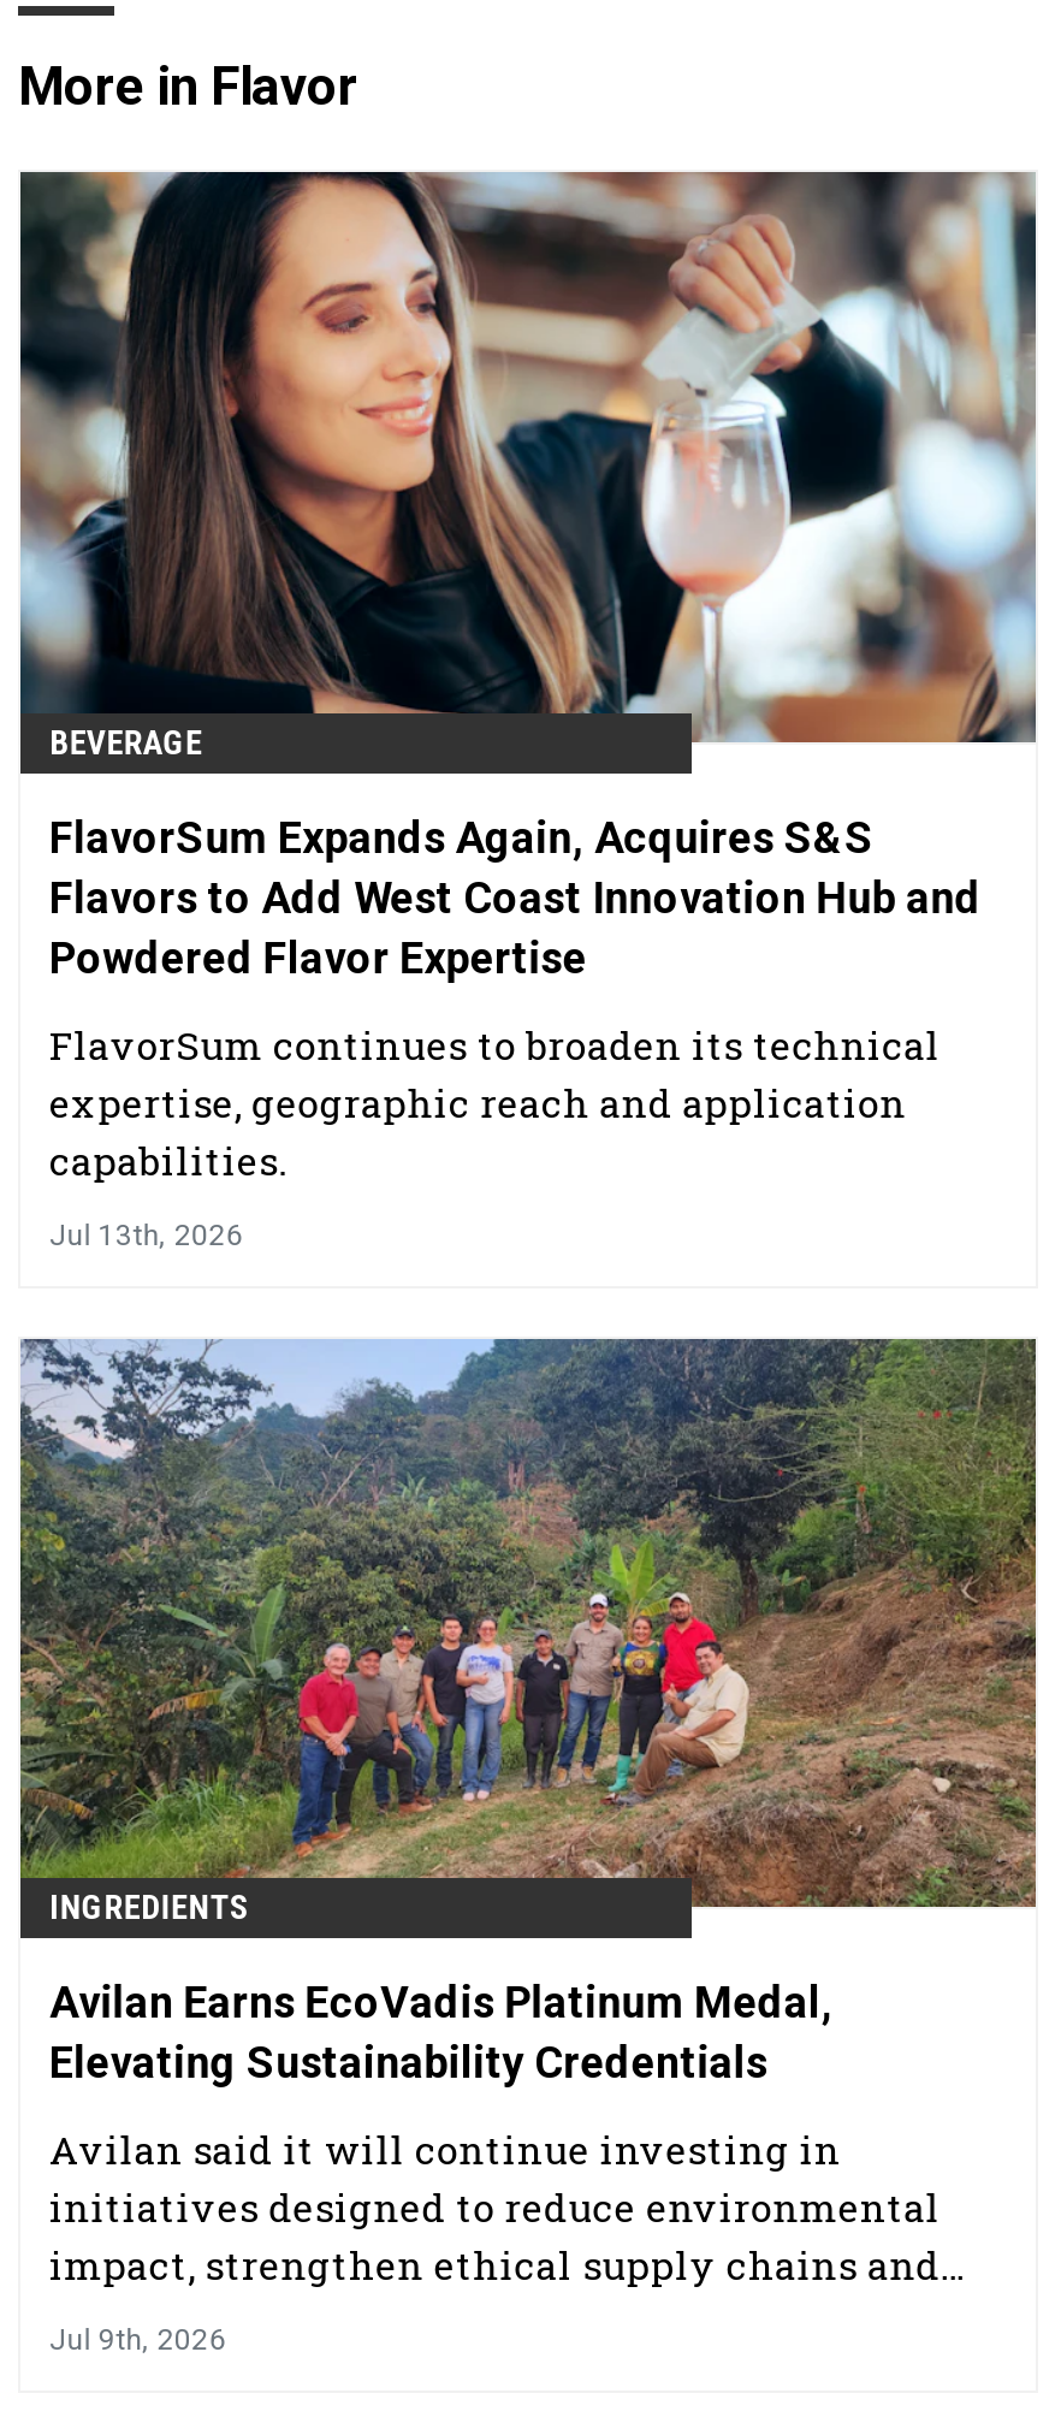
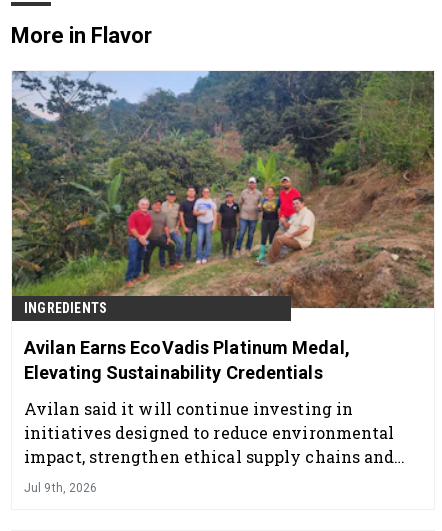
- [image]
- BEVERAGE
- FlavorSum Expands Again, Acquires S&S
- Flavors to Add West Coast Innovation Hub and
- Powdered Flavor Expertise
- FlavorSum continues to broaden its technical
- expertise, geographic reach and application
- capabilities.
- Jul 13th, 2026
